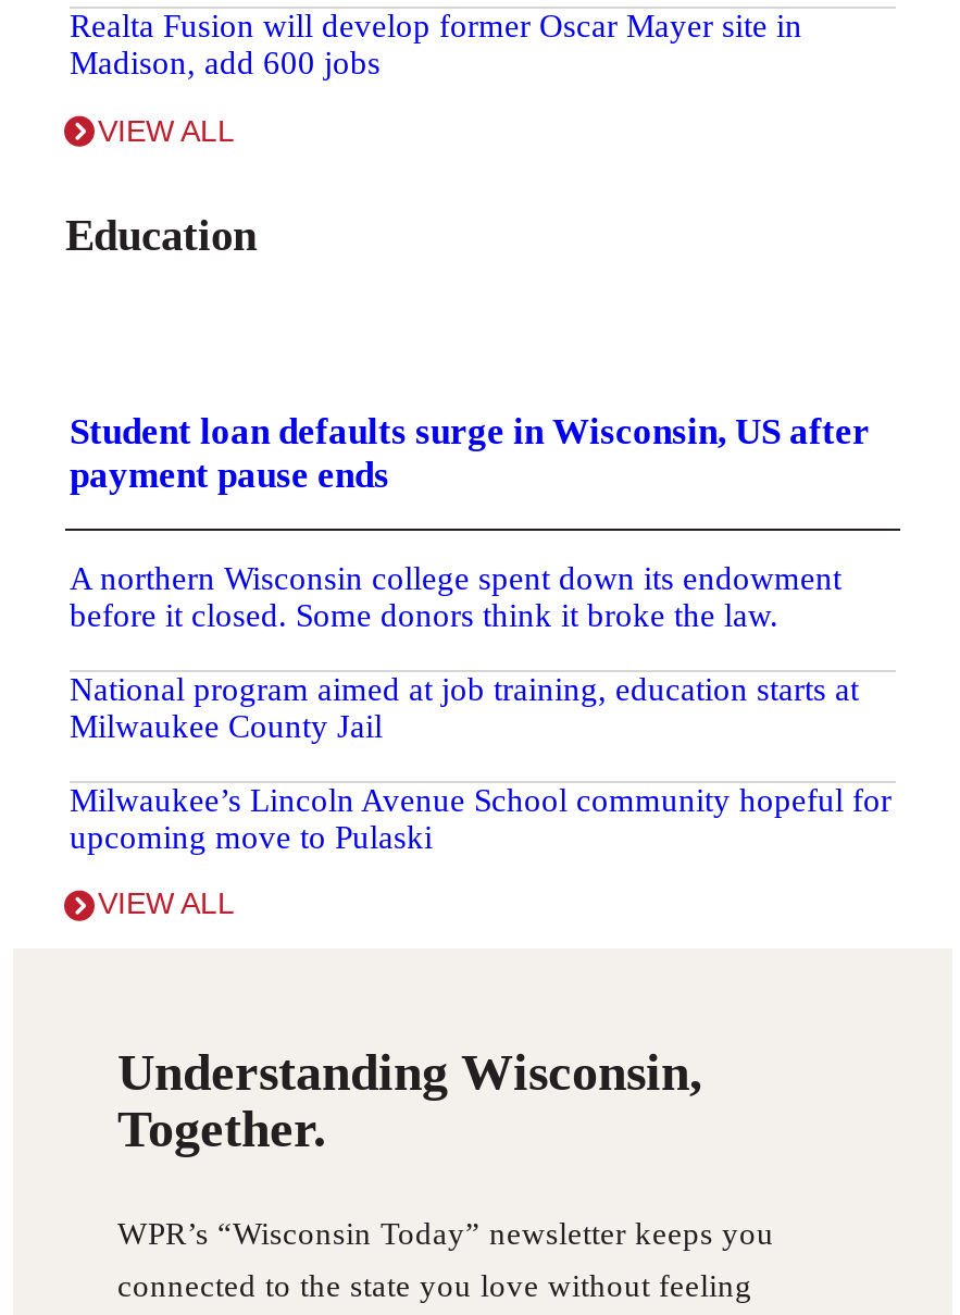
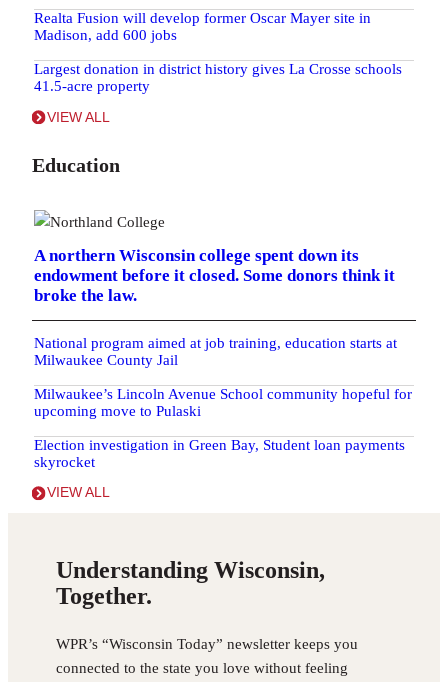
+ Largest donation in district history gives La Crosse schools
+ 41.5-acre property

- Student loan defaults surge in Wisconsin, US after
- payment pause ends
- A northern Wisconsin college spent down its endowment
- before it closed. Some donors think it broke the law.
+ A northern Wisconsin college spent down its
+ endowment before it closed. Some donors think it
+ broke the law.

+ Election investigation in Green Bay, Student loan payments
+ skyrocket
